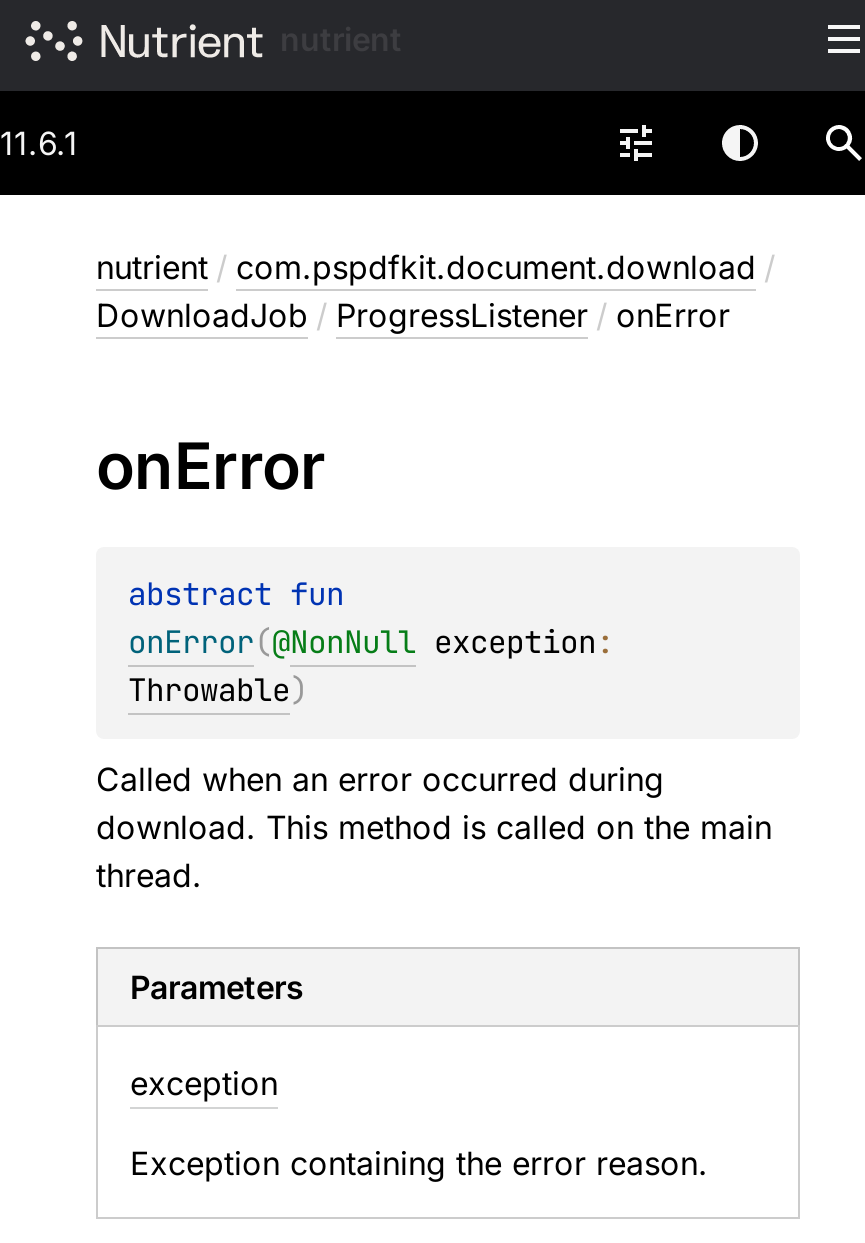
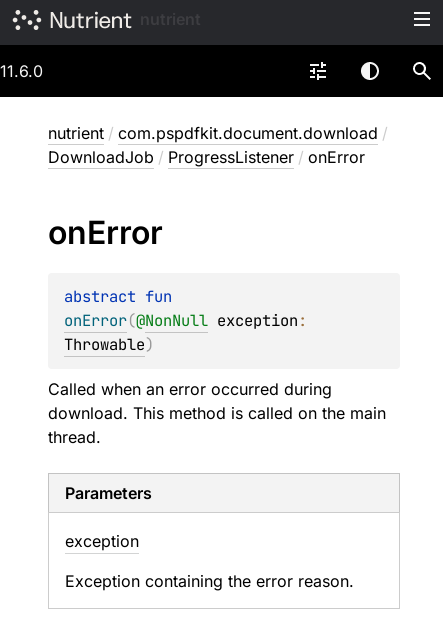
- 11.6.1
+ 11.6.0
